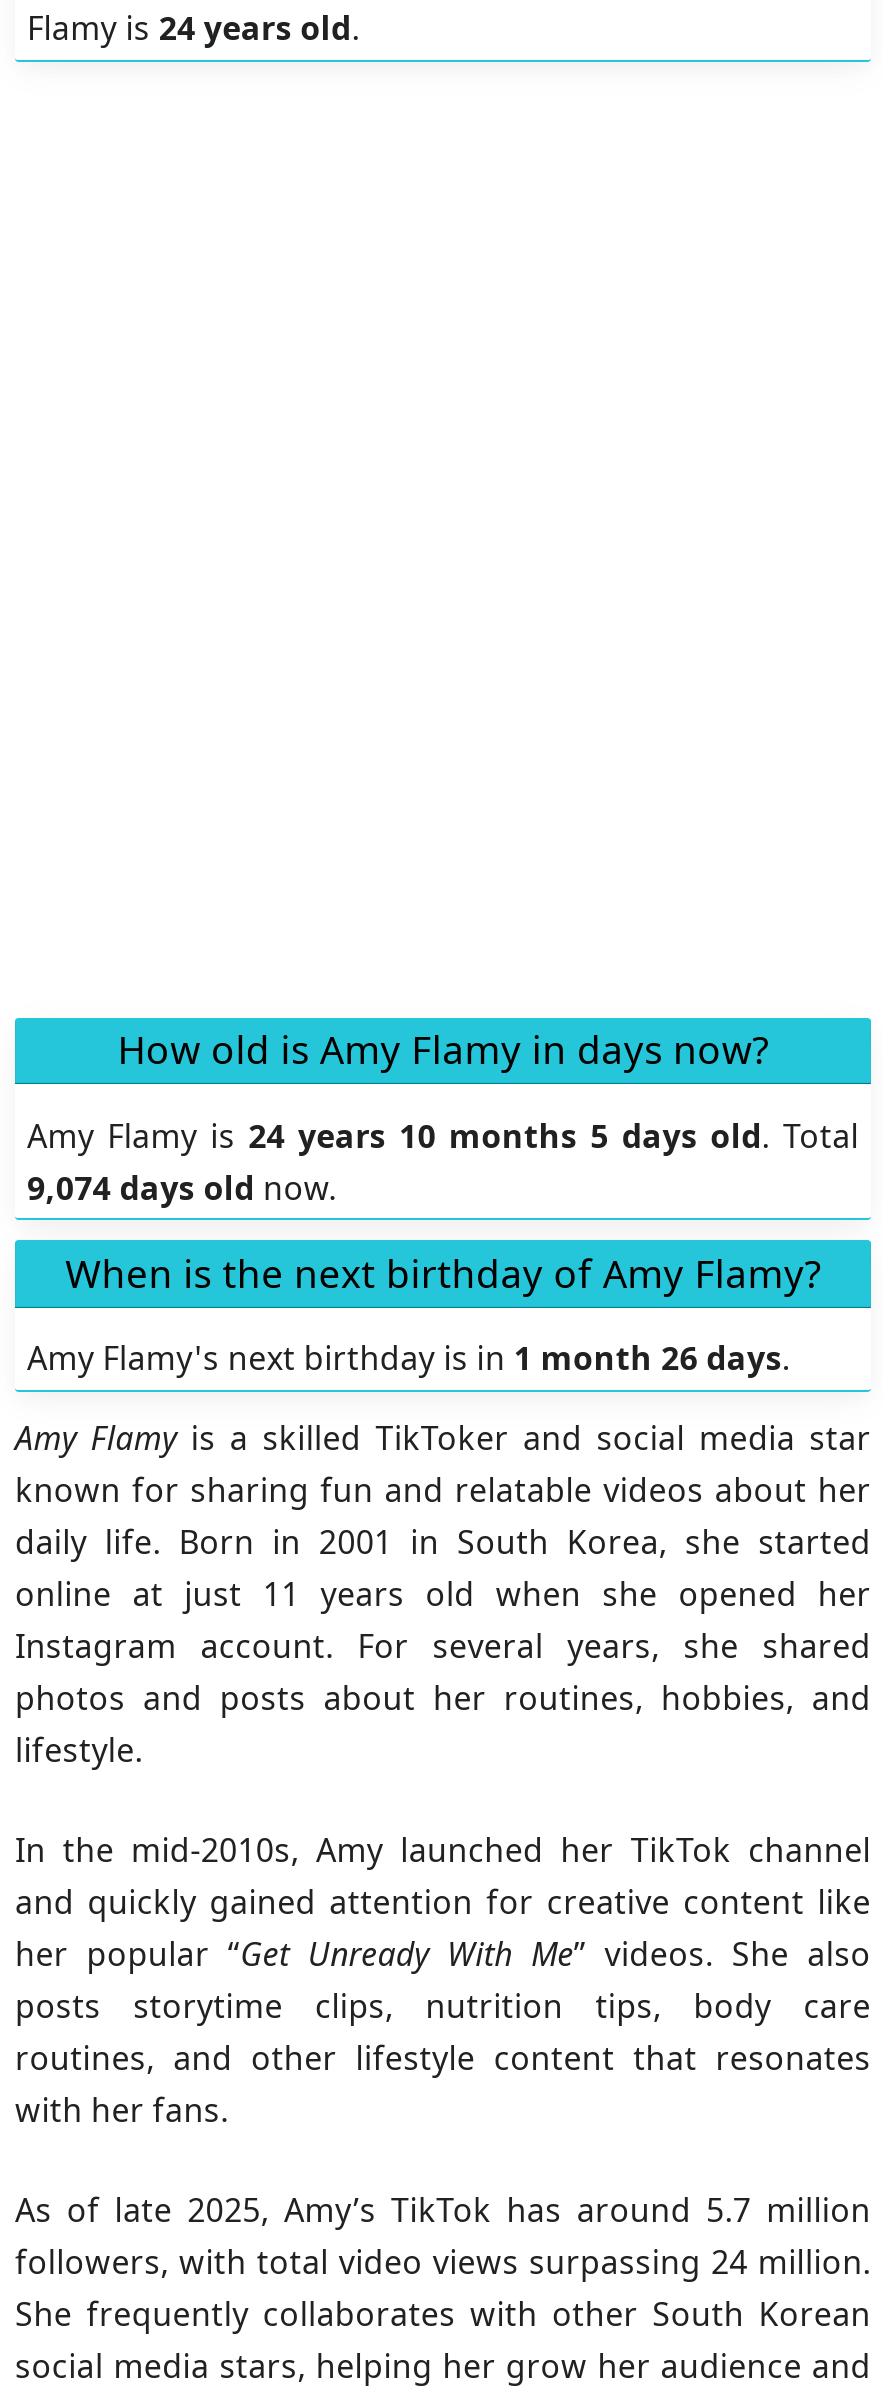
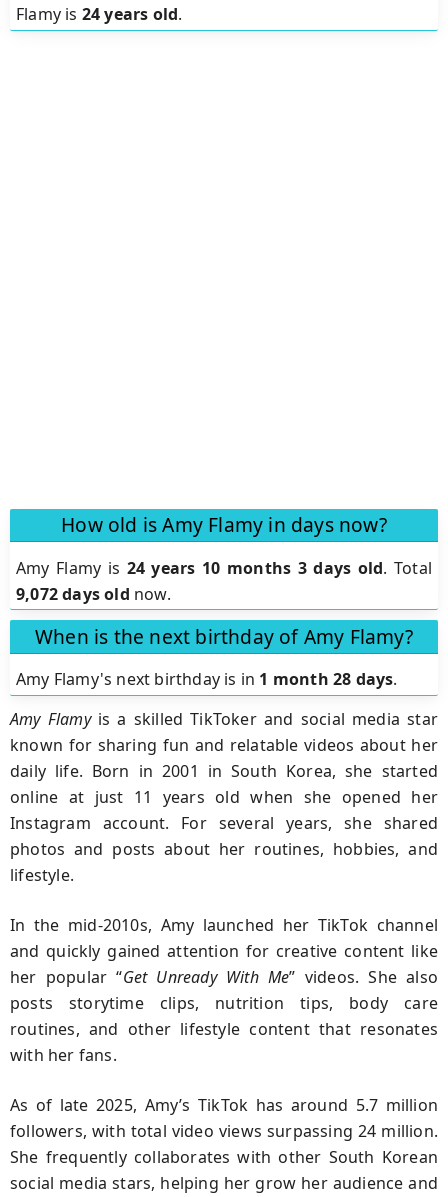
- Amy Flamy is 24 years 10 months 5 days old. Total
+ Amy Flamy is 24 years 10 months 3 days old. Total

- 9,074 days old now.
+ 9,072 days old now.

- Amy Flamy's next birthday is in 1 month 26 days.
+ Amy Flamy's next birthday is in 1 month 28 days.
